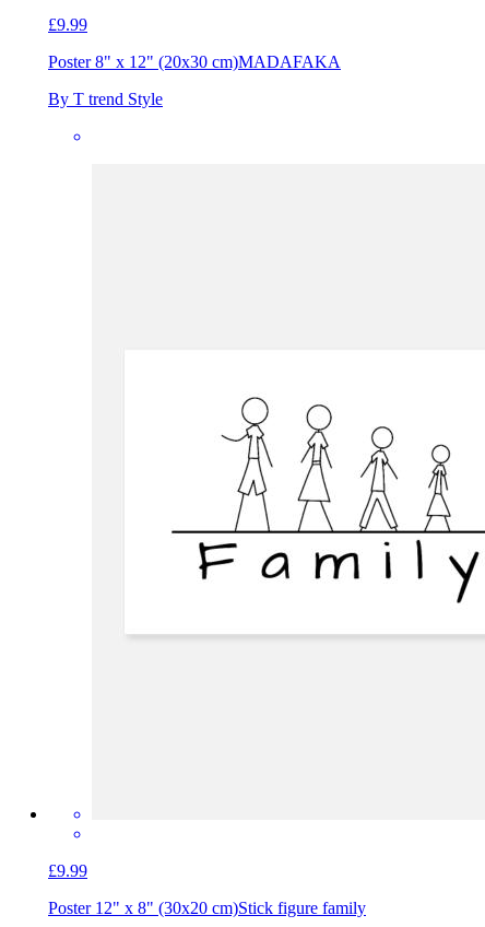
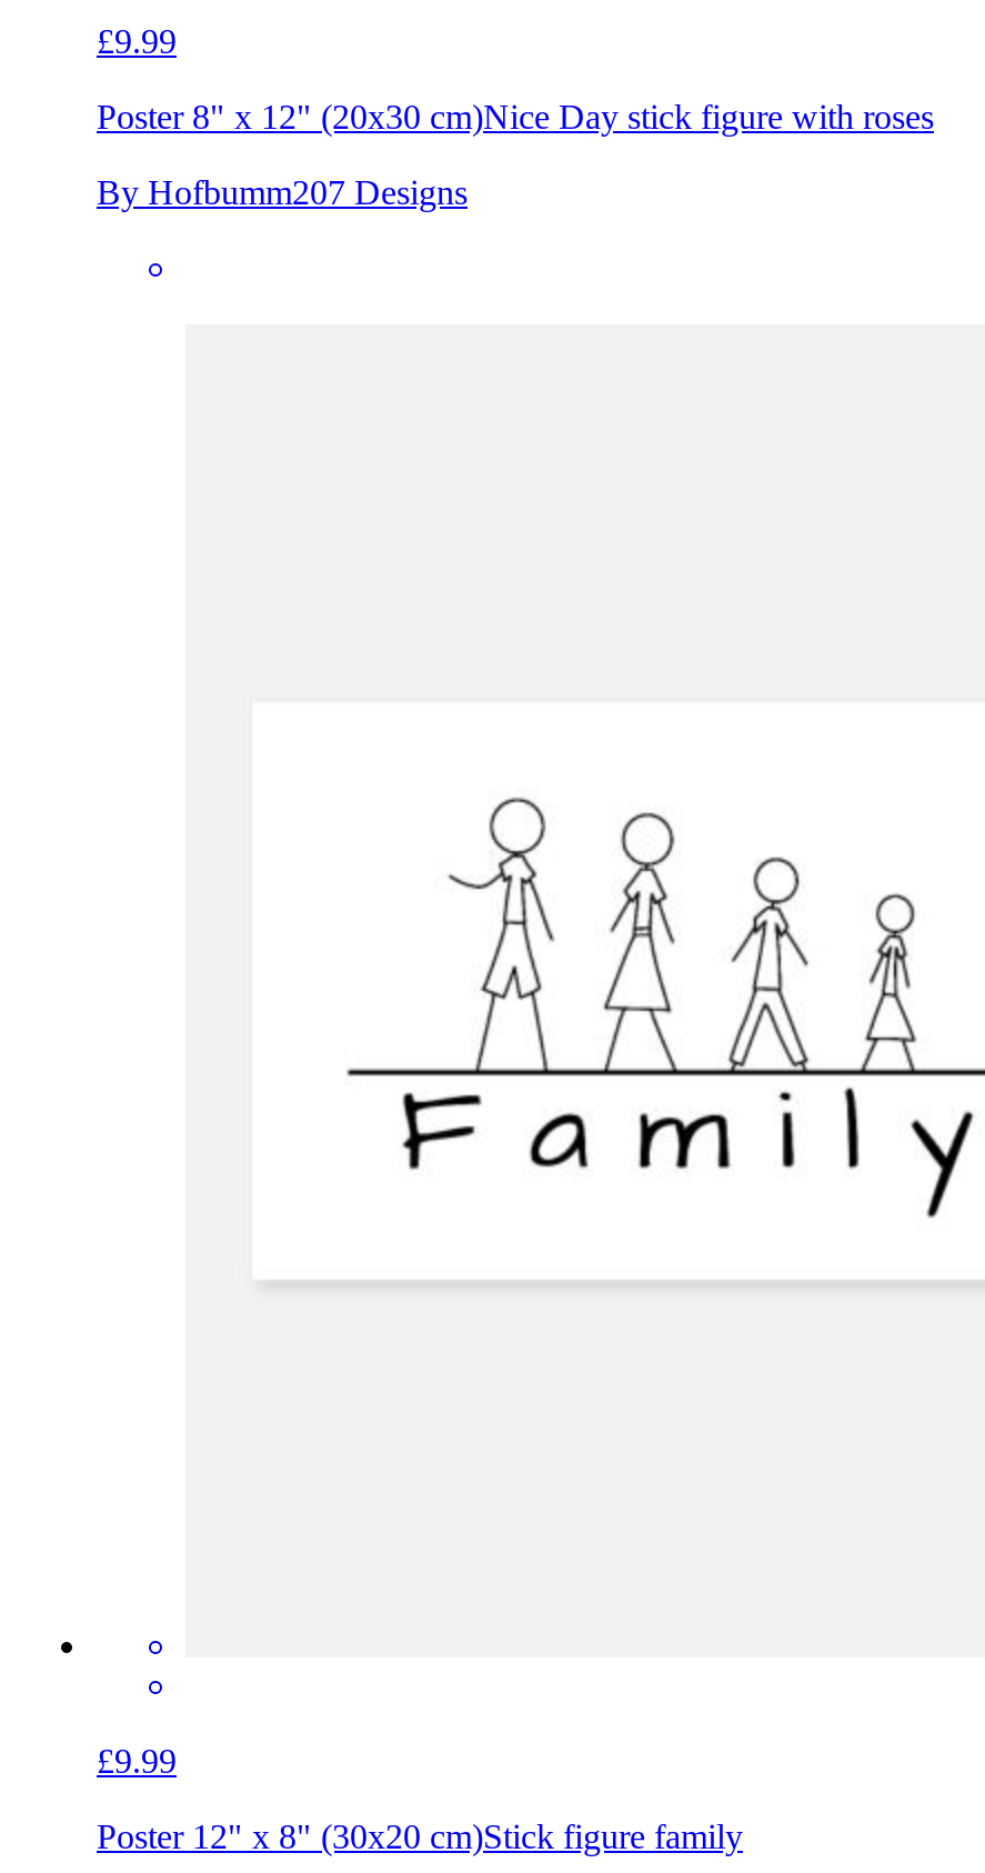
- Poster 8" x 12" (20x30 cm)MADAFAKA
+ Poster 8" x 12" (20x30 cm)Nice Day stick figure with roses

- By T trend Style
+ By Hofbumm207 Designs
